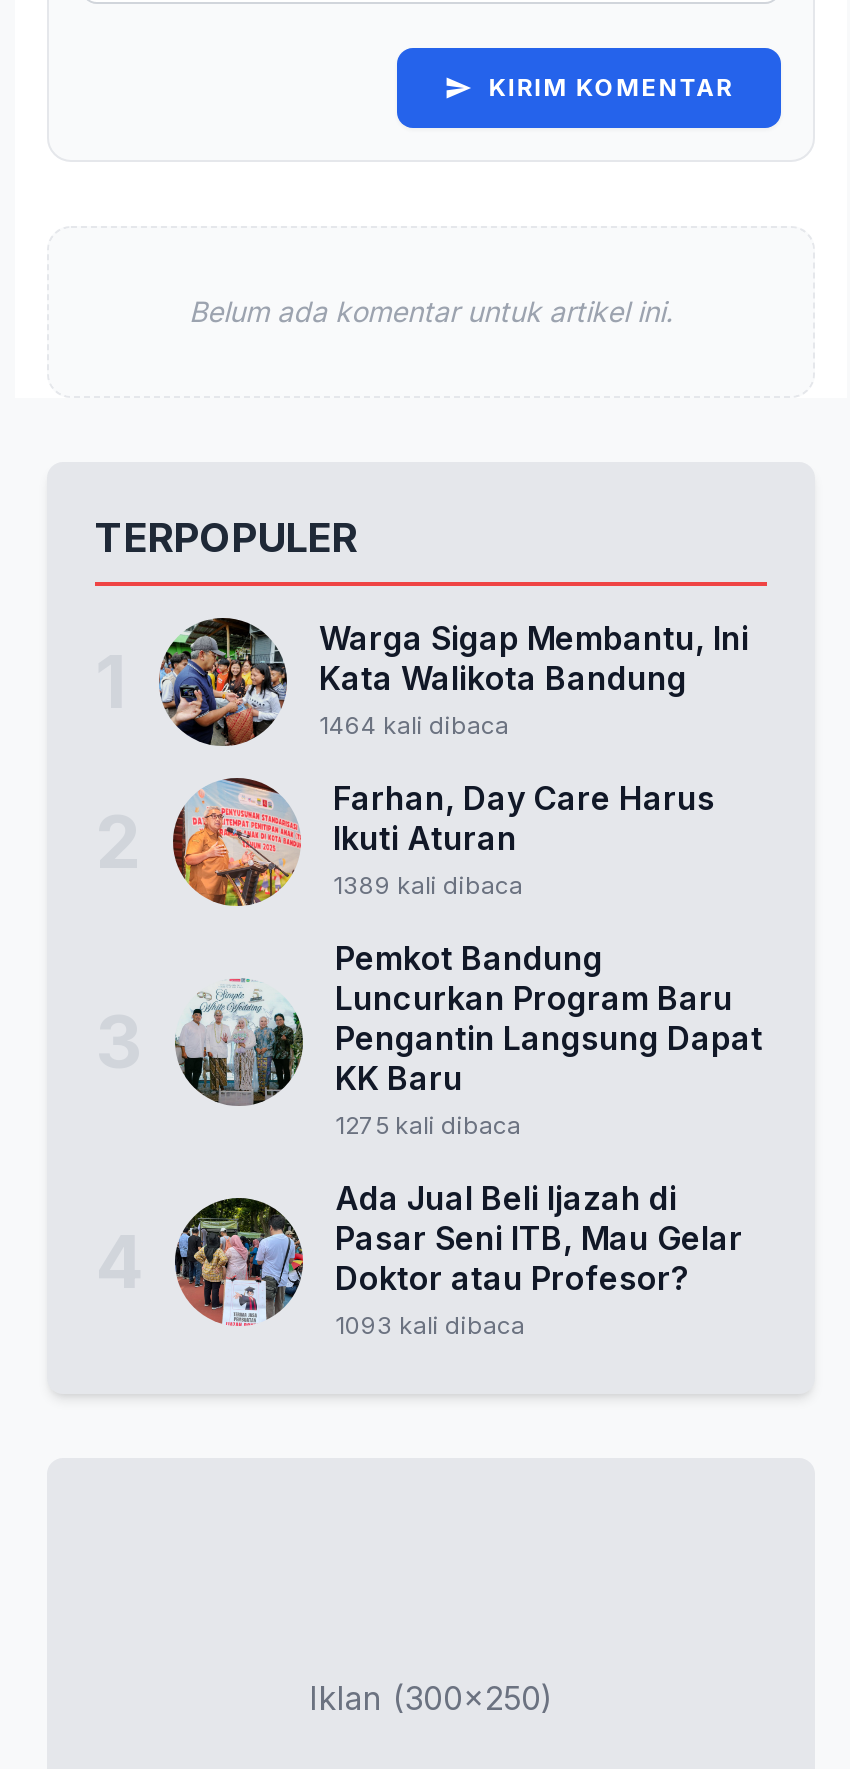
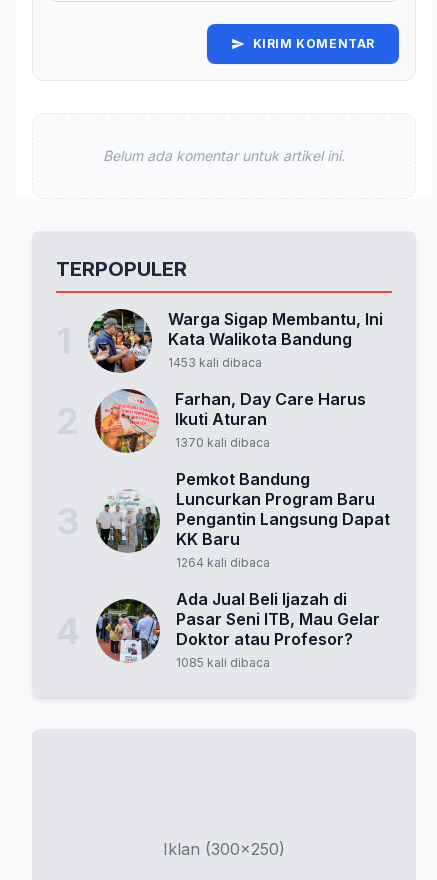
- 1464 kali dibaca
+ 1453 kali dibaca

- 1389 kali dibaca
+ 1370 kali dibaca

- 1275 kali dibaca
+ 1264 kali dibaca

- 1093 kali dibaca
+ 1085 kali dibaca
